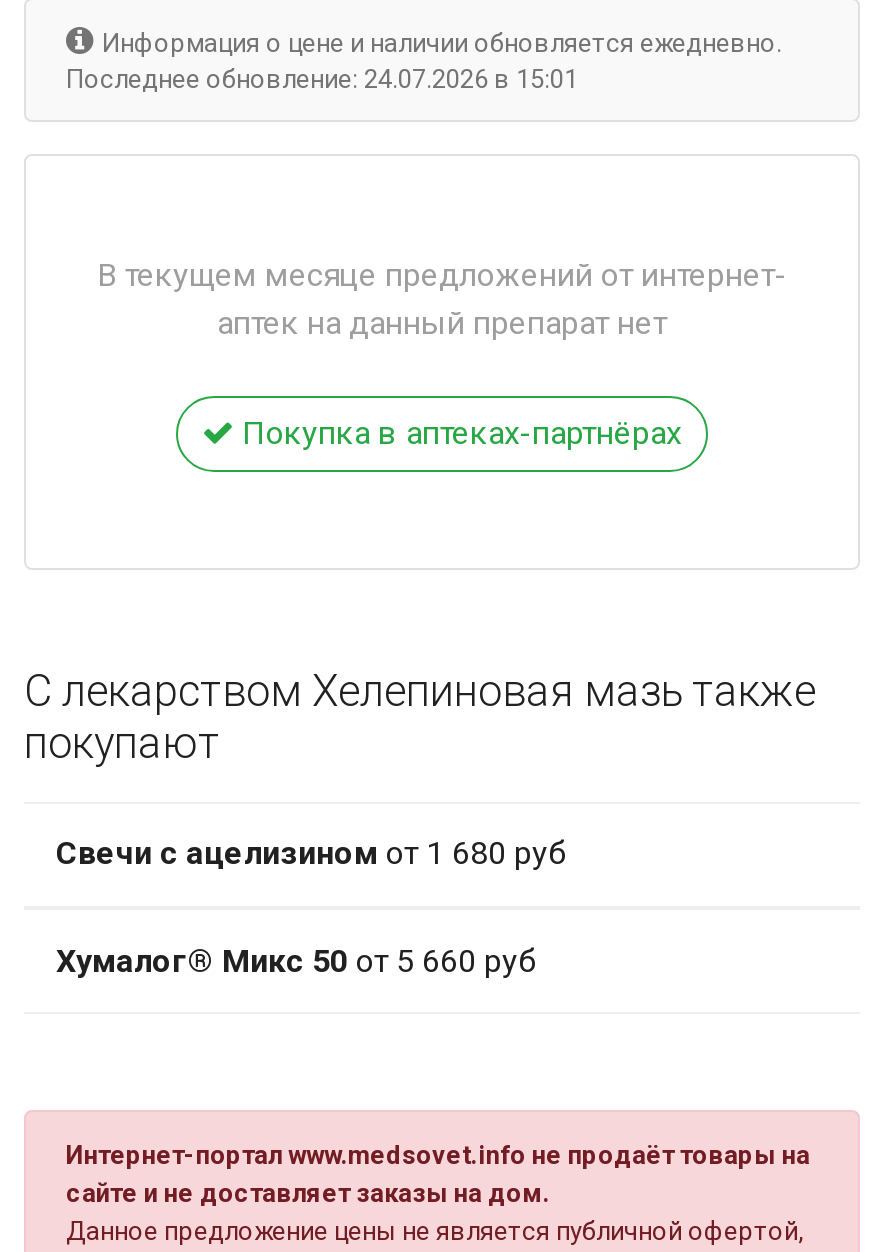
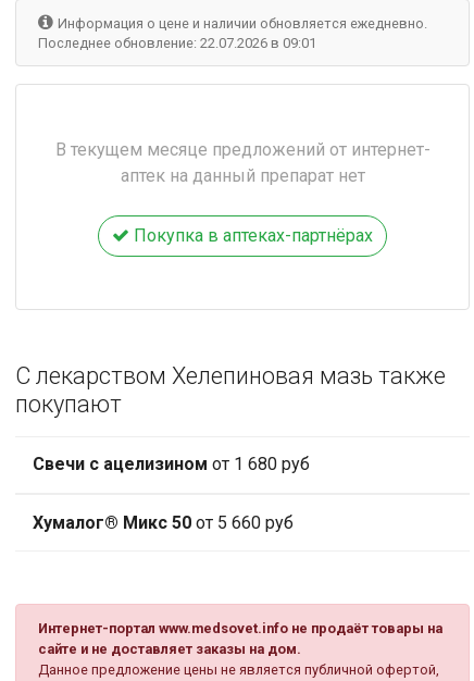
- Последнее обновление: 24.07.2026 в 15:01
+ Последнее обновление: 22.07.2026 в 09:01
